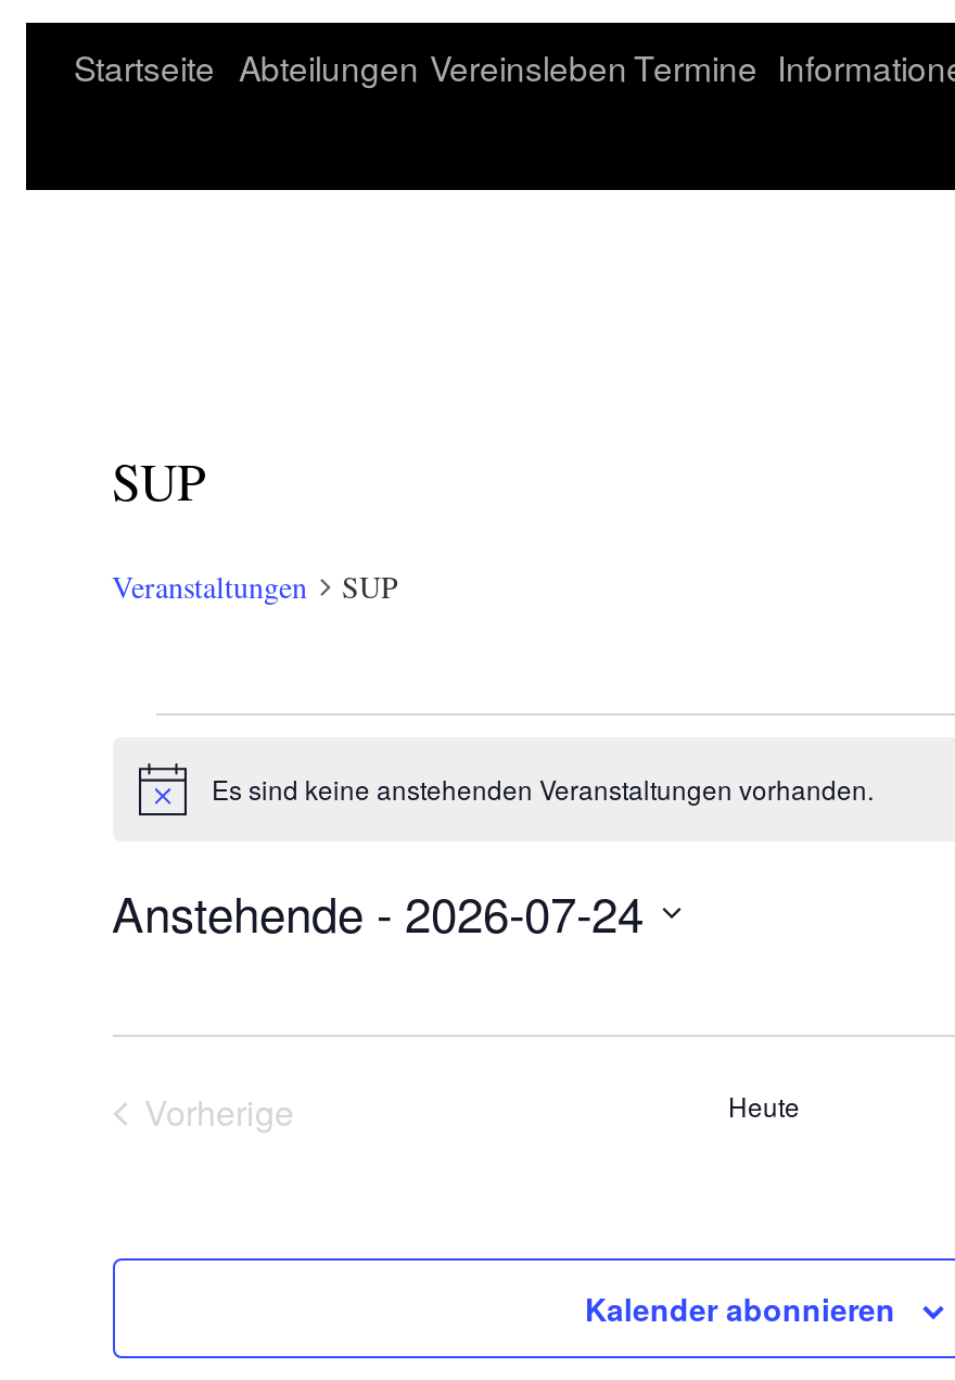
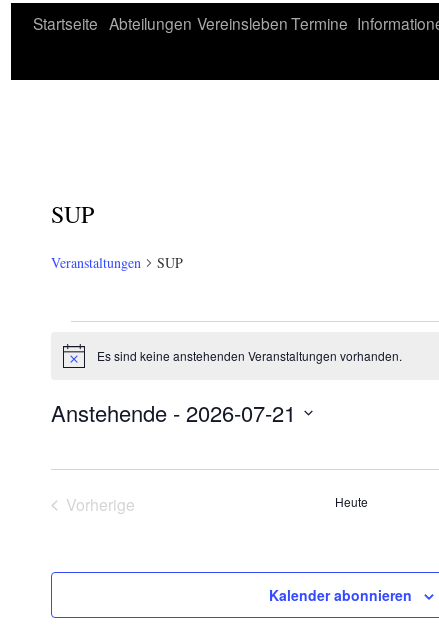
- Anstehende - 2026-07-24
+ Anstehende - 2026-07-21
